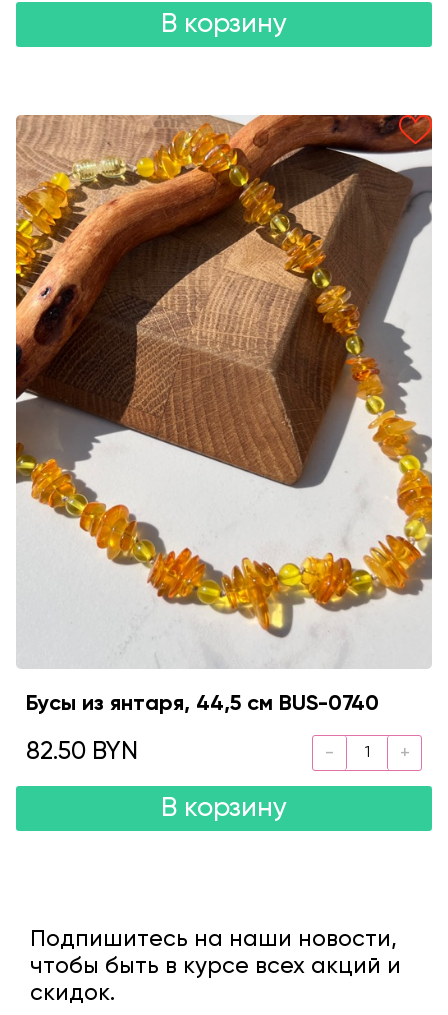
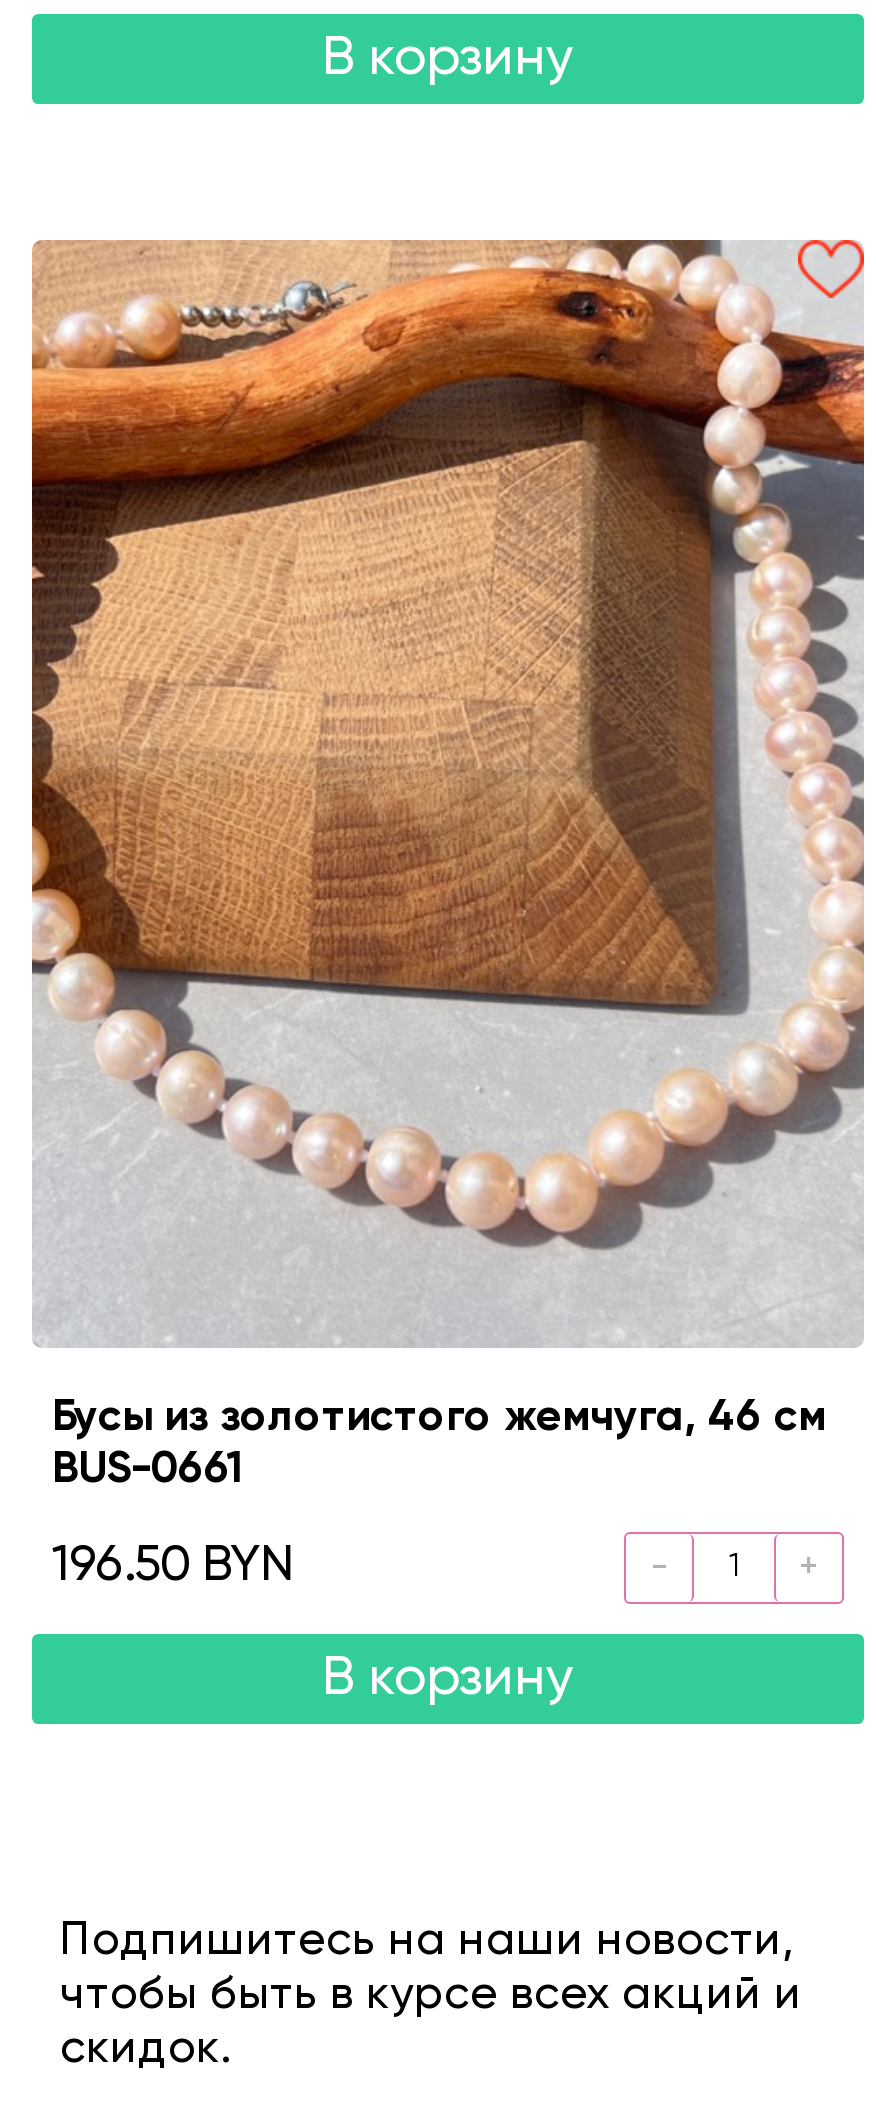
- [image]
+ [image]

- Бусы из янтаря, 44,5 см BUS-0740
+ Бусы из золотистого жемчуга, 46 см
+ BUS-0661

- 82.50 BYN
+ 196.50 BYN
